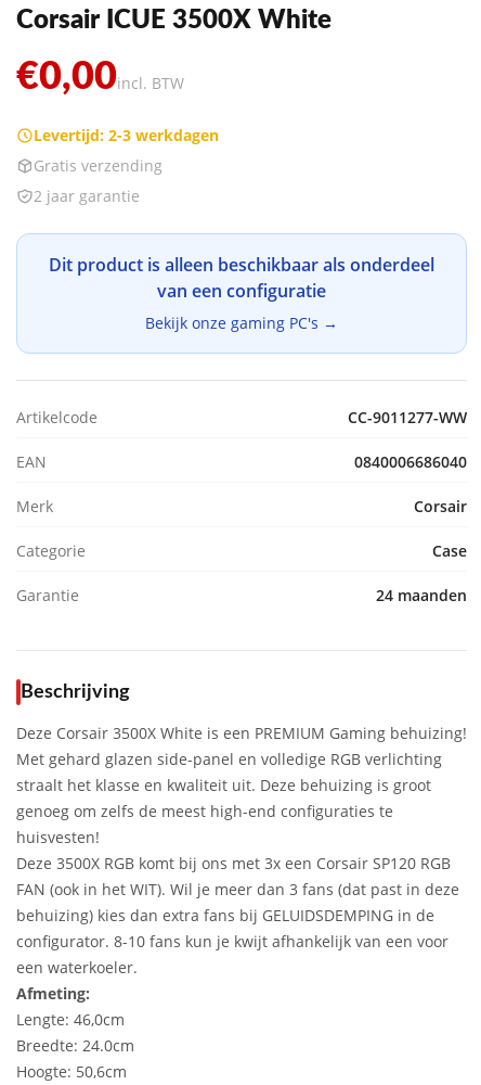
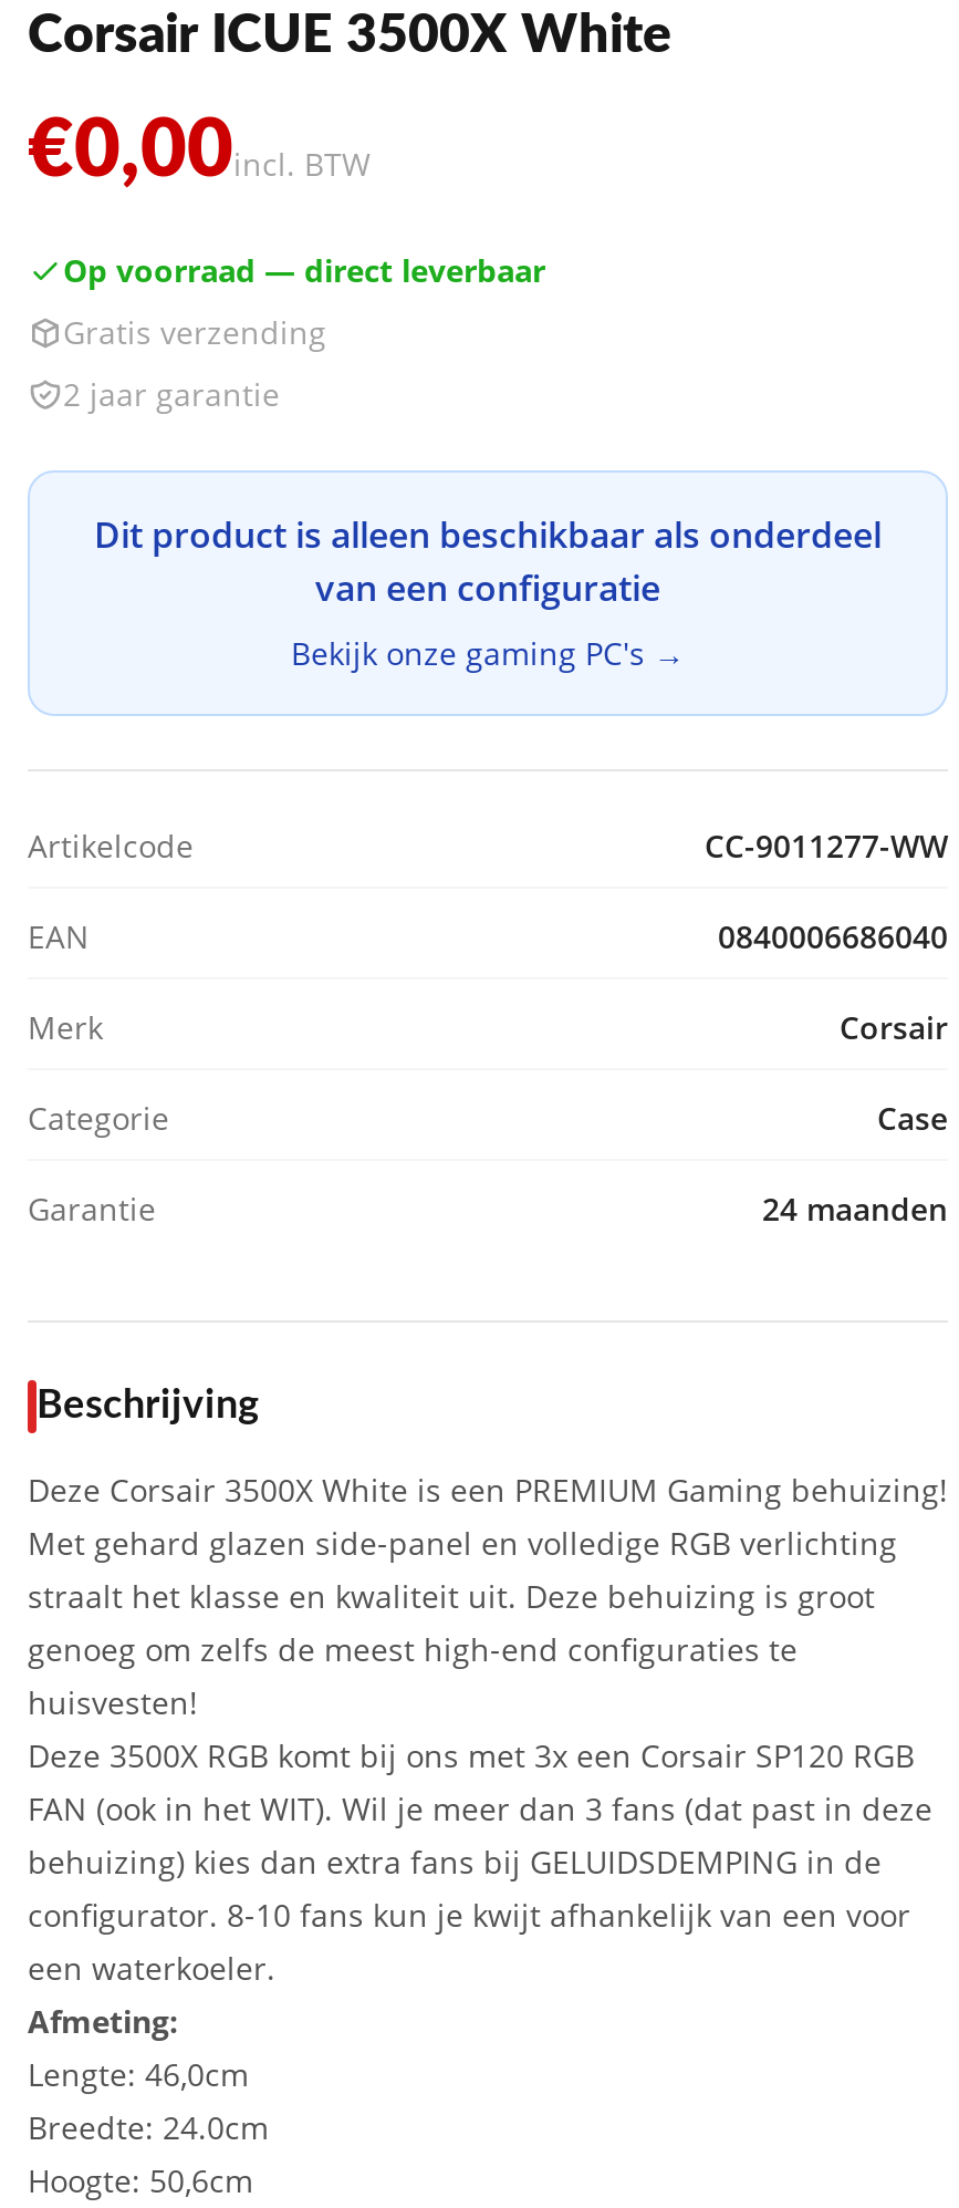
- Levertijd: 2-3 werkdagen
+ Op voorraad — direct leverbaar
